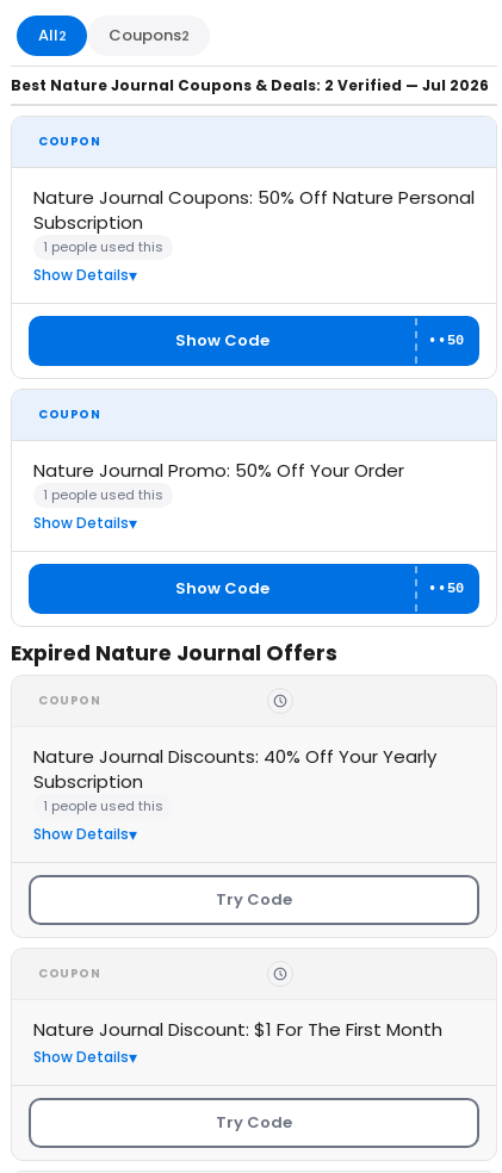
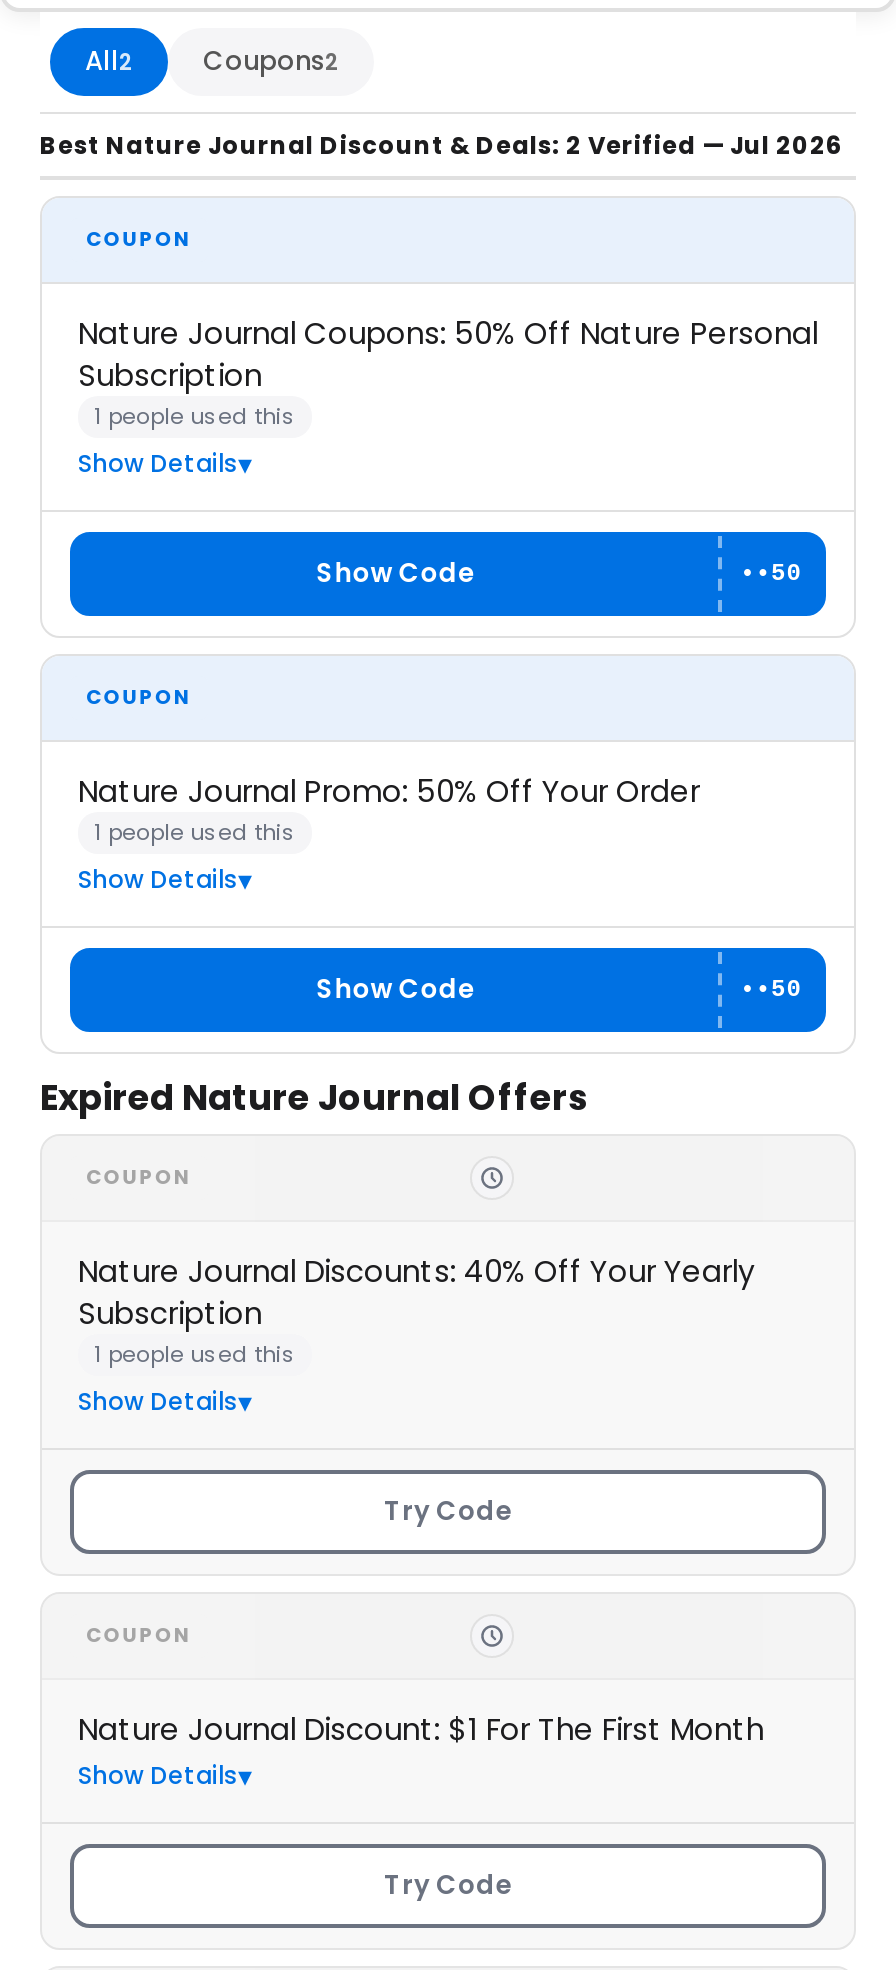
- Best Nature Journal Coupons & Deals: 2 Verified — Jul 2026
+ Best Nature Journal Discount & Deals: 2 Verified — Jul 2026
